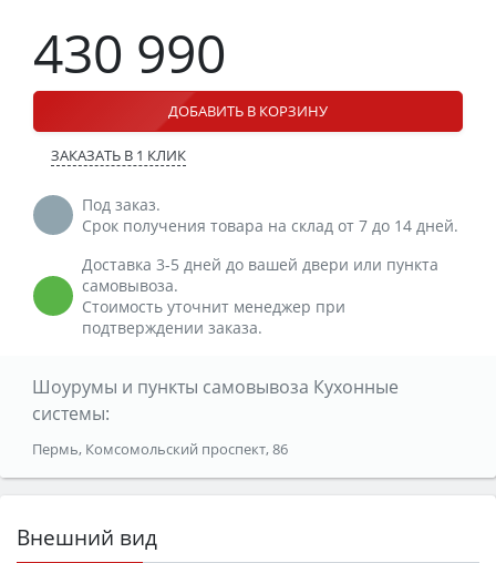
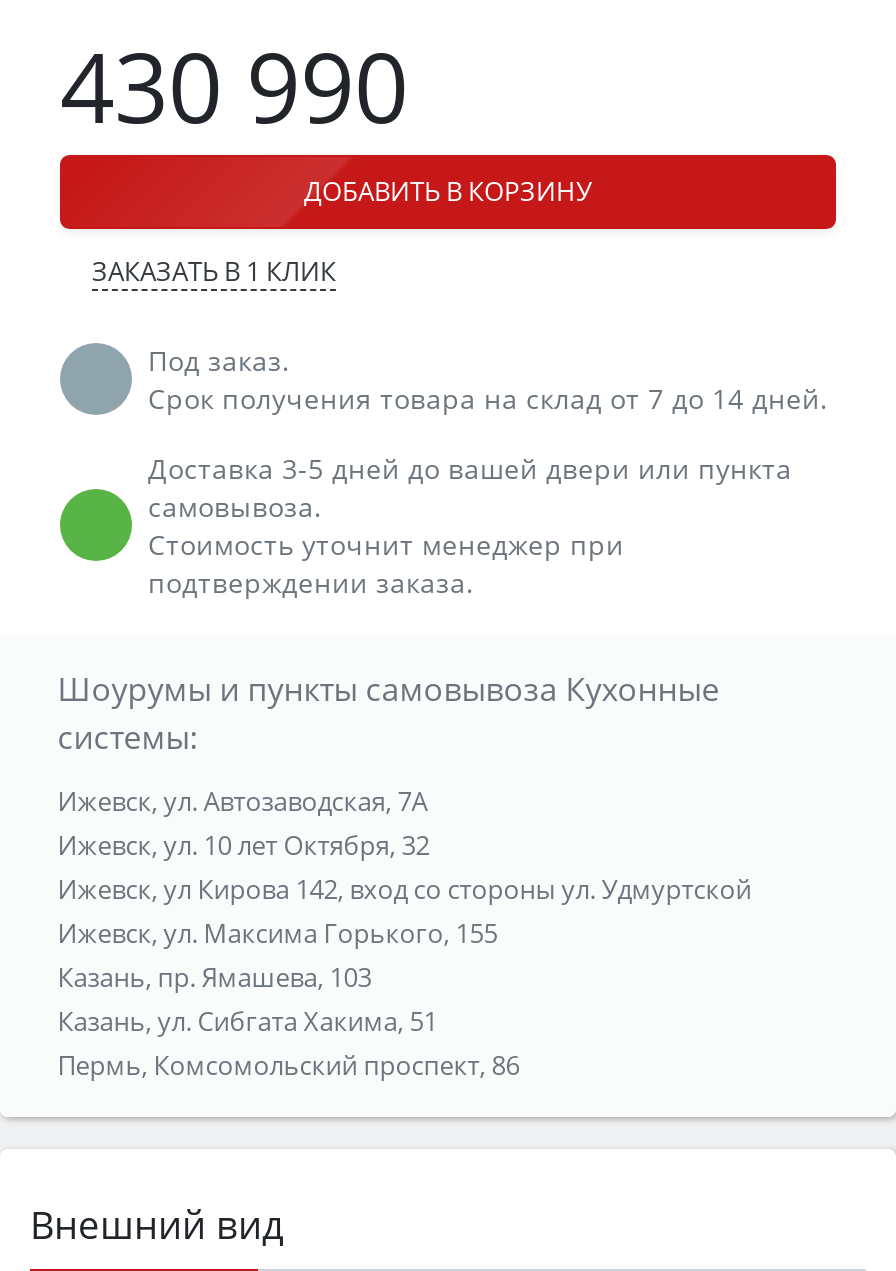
+ Ижевск, ул. Автозаводская, 7А
+ Ижевск, ул. 10 лет Октября, 32
+ Ижевск, ул Кирова 142, вход со стороны ул. Удмуртской
+ Ижевск, ул. Максима Горького, 155
+ Казань, пр. Ямашева, 103
+ Казань, ул. Сибгата Хакима, 51
